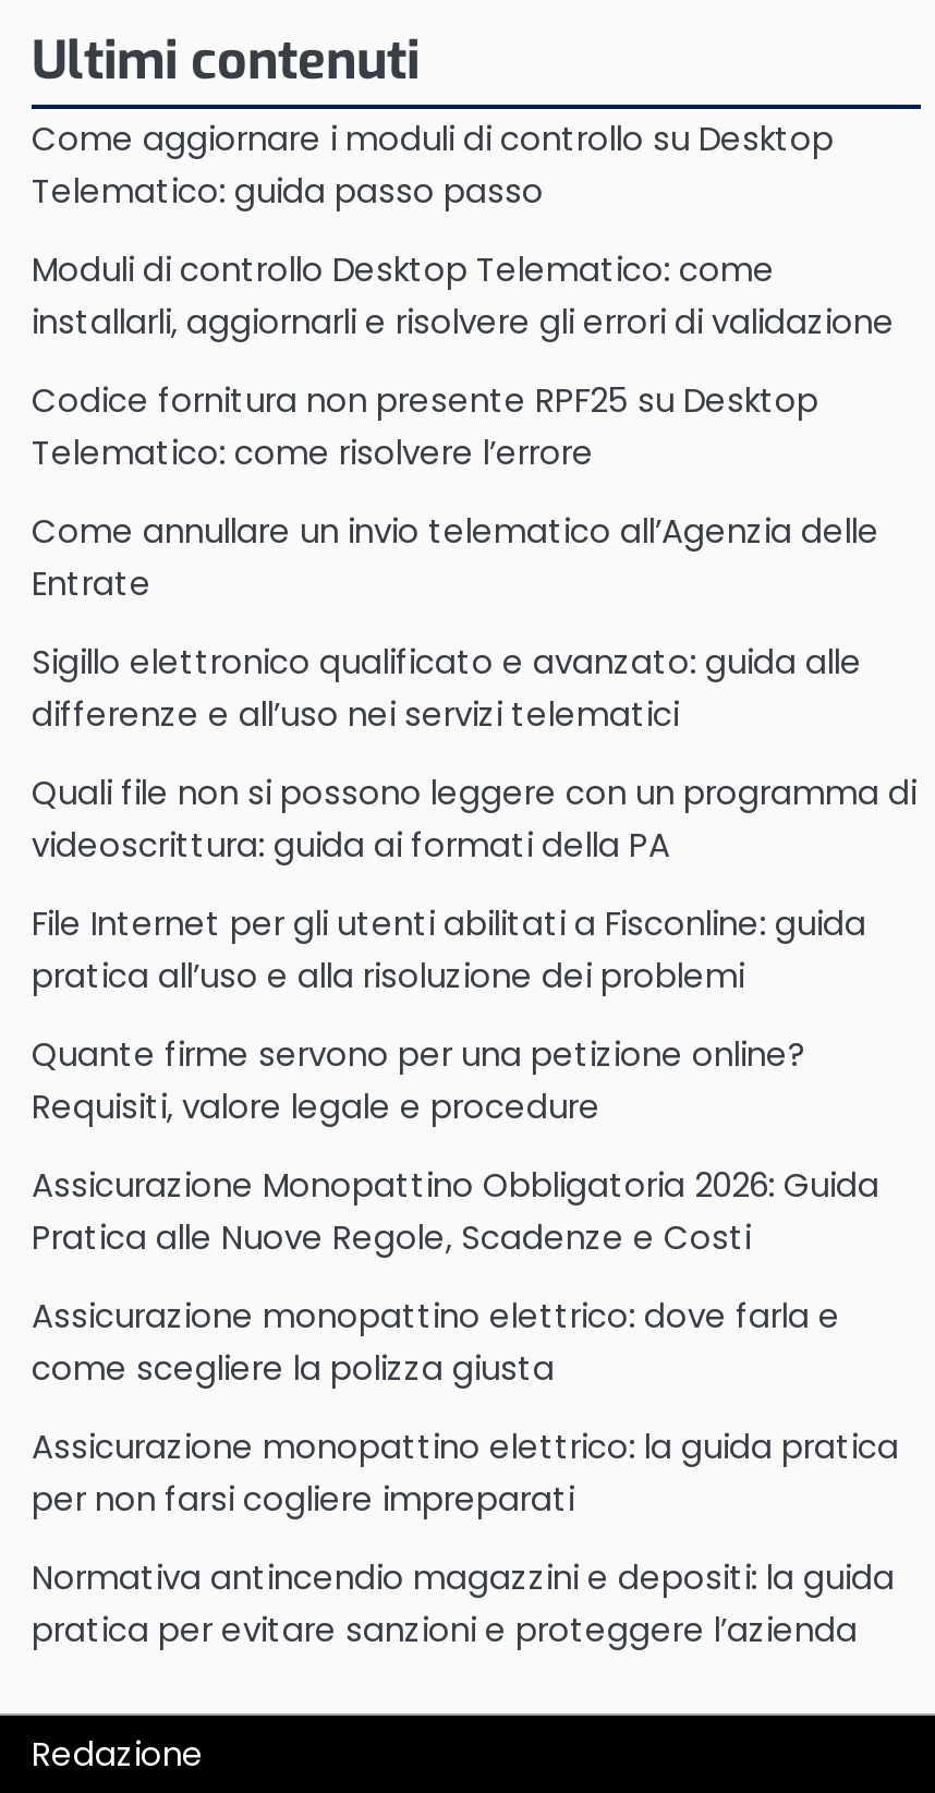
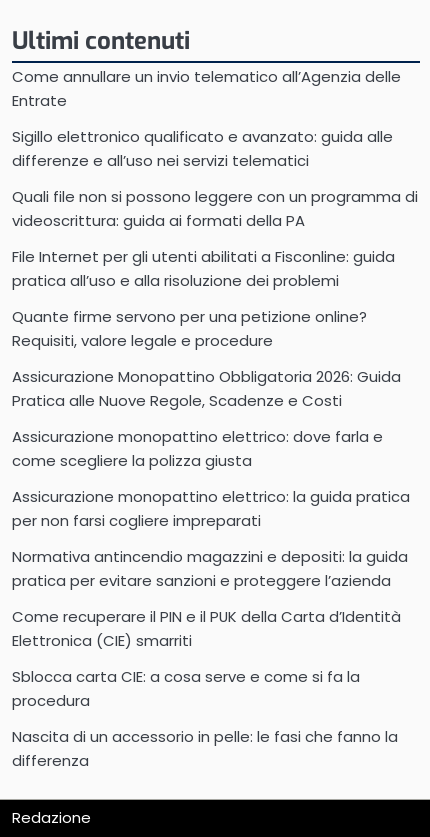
- Come aggiornare i moduli di controllo su Desktop
- Telematico: guida passo passo
- Moduli di controllo Desktop Telematico: come
- installarli, aggiornarli e risolvere gli errori di validazione
- Codice fornitura non presente RPF25 su Desktop
- Telematico: come risolvere l’errore

moved up: Come annullare un invio telematico all’Agenzia delle | Entrate | Sigillo elettronico qualificato e avanzato: guida alle | ... | Normativa antincendio magazzini e depositi: la guida | pratica per evitare sanzioni e proteggere l’azienda

+ Come recuperare il PIN e il PUK della Carta d’Identità
+ Elettronica (CIE) smarriti
+ Sblocca carta CIE: a cosa serve e come si fa la
+ procedura
+ Nascita di un accessorio in pelle: le fasi che fanno la
+ differenza
